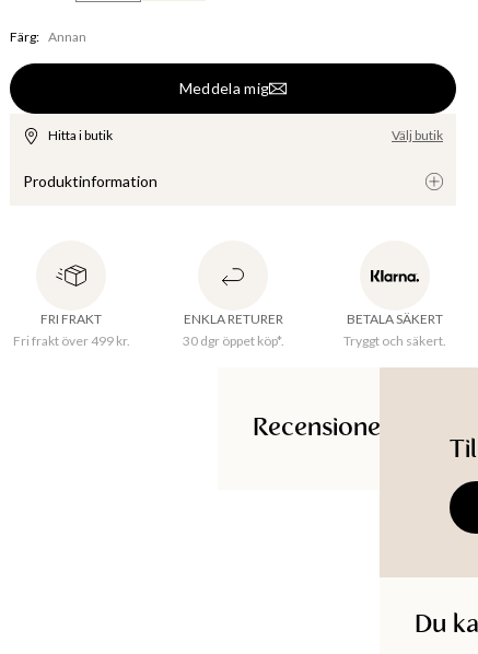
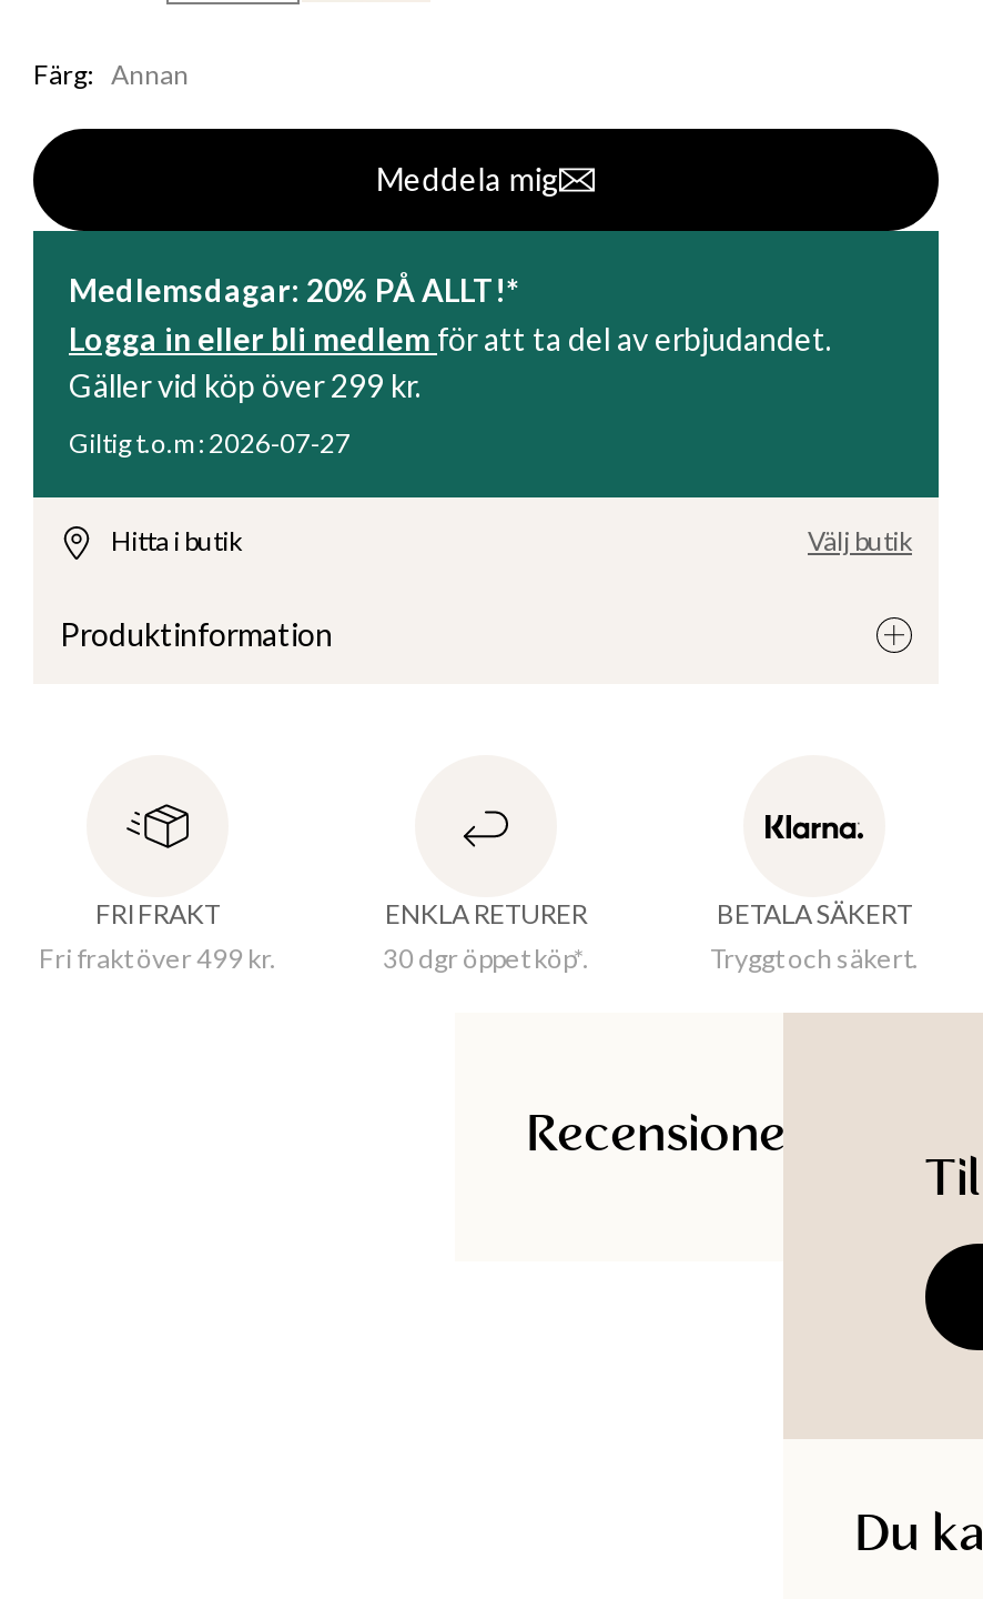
+ [image]
+ Medlemsdagar: 20% PÅ ALLT!*
+ Logga in eller bli medlem för att ta del av erbjudandet.
+ Gäller vid köp över 299 kr.
+ Giltig t.o.m: 2026-07-27
